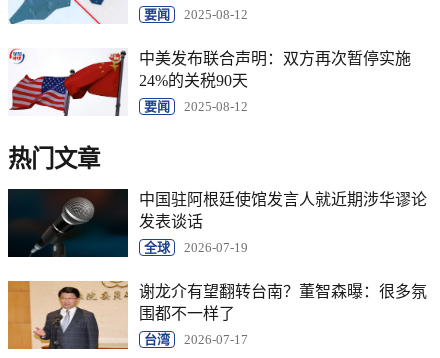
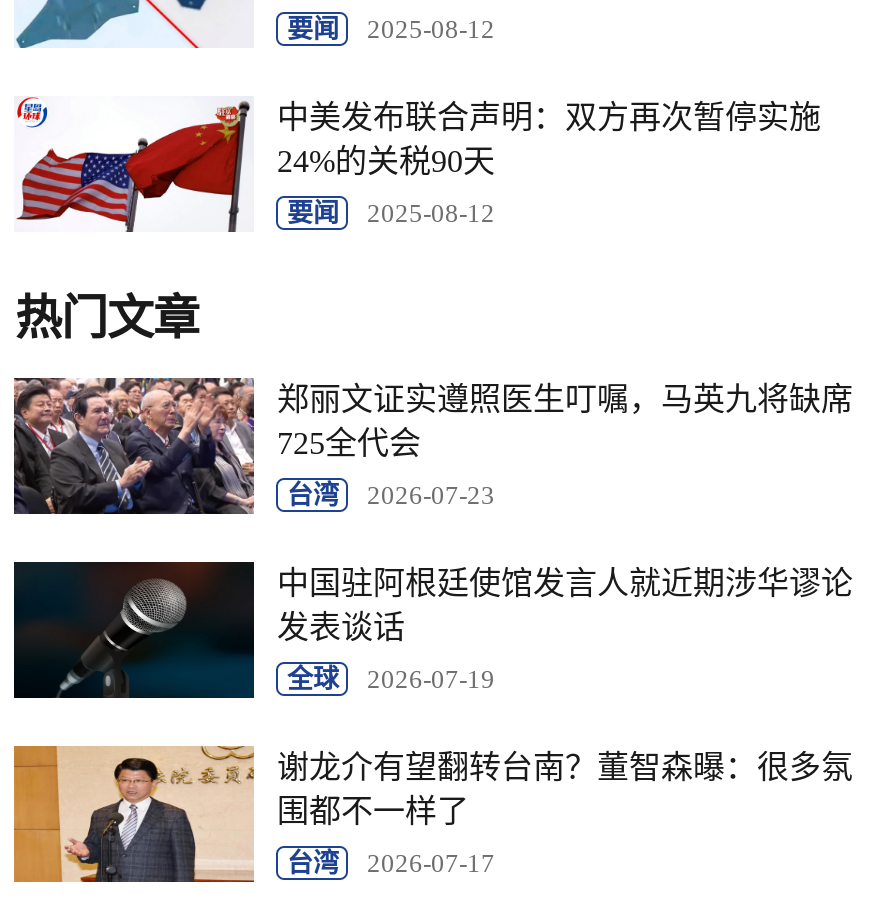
+ [image]
+ 郑丽文证实遵照医生叮嘱，马英九将缺席
+ 725全代会
+ 台湾
+ 2026-07-23
